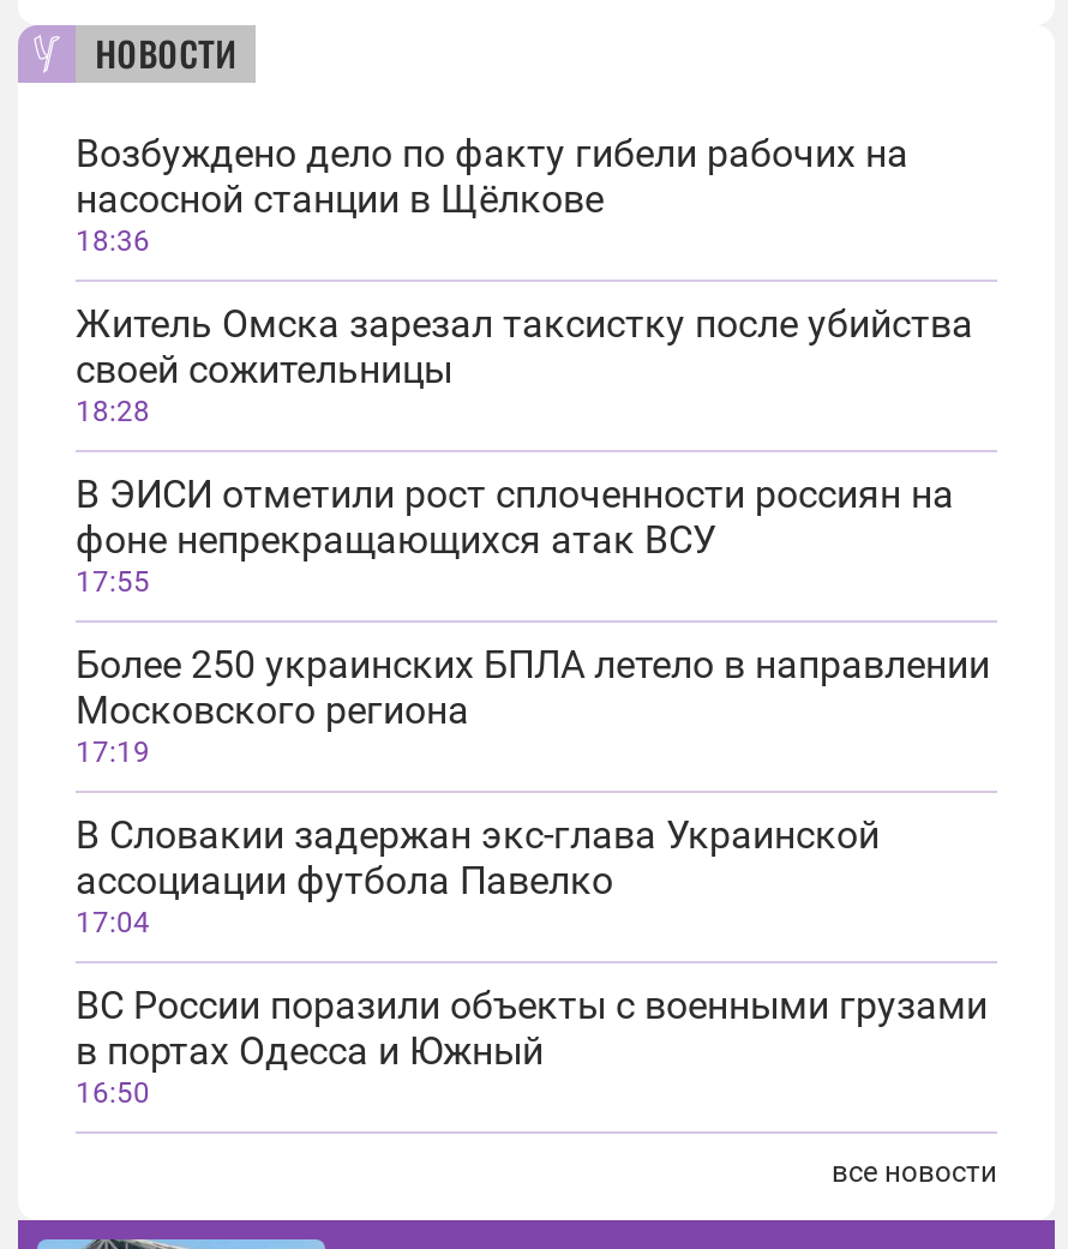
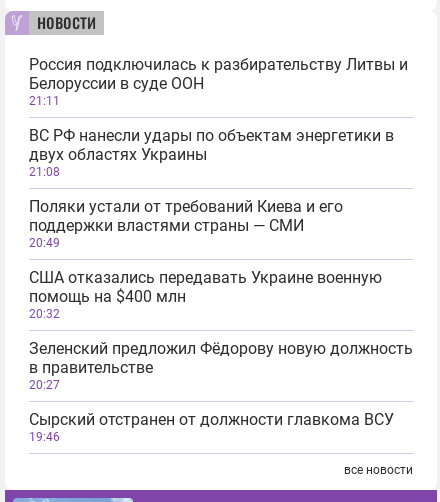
- Возбуждено дело по факту гибели рабочих на
- насосной станции в Щёлкове
- 18:36
+ Россия подключилась к разбирательству Литвы и
+ Белоруссии в суде ООН
+ 21:11

- Житель Омска зарезал таксистку после убийства
- своей сожительницы
- 18:28
+ ВС РФ нанесли удары по объектам энергетики в
+ двух областях Украины
+ 21:08

- В ЭИСИ отметили рост сплоченности россиян на
- фоне непрекращающихся атак ВСУ
- 17:55
+ Поляки устали от требований Киева и его
+ поддержки властями страны — СМИ
+ 20:49

- Более 250 украинских БПЛА летело в направлении
- Московского региона
- 17:19
+ США отказались передавать Украине военную
+ помощь на $400 млн
+ 20:32

- В Словакии задержан экс-глава Украинской
- ассоциации футбола Павелко
- 17:04
+ Зеленский предложил Фёдорову новую должность
+ в правительстве
+ 20:27

- ВС России поразили объекты с военными грузами
- в портах Одесса и Южный
- 16:50
+ Сырский отстранен от должности главкома ВСУ
+ 19:46
